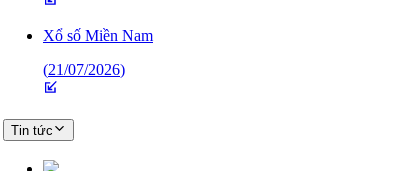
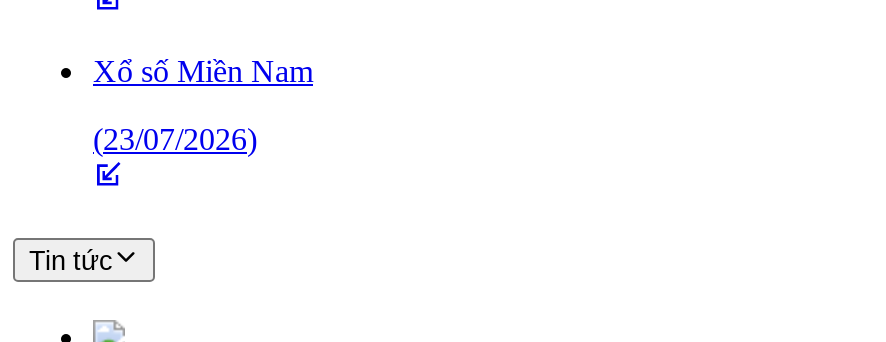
- (21/07/2026)
+ (23/07/2026)
